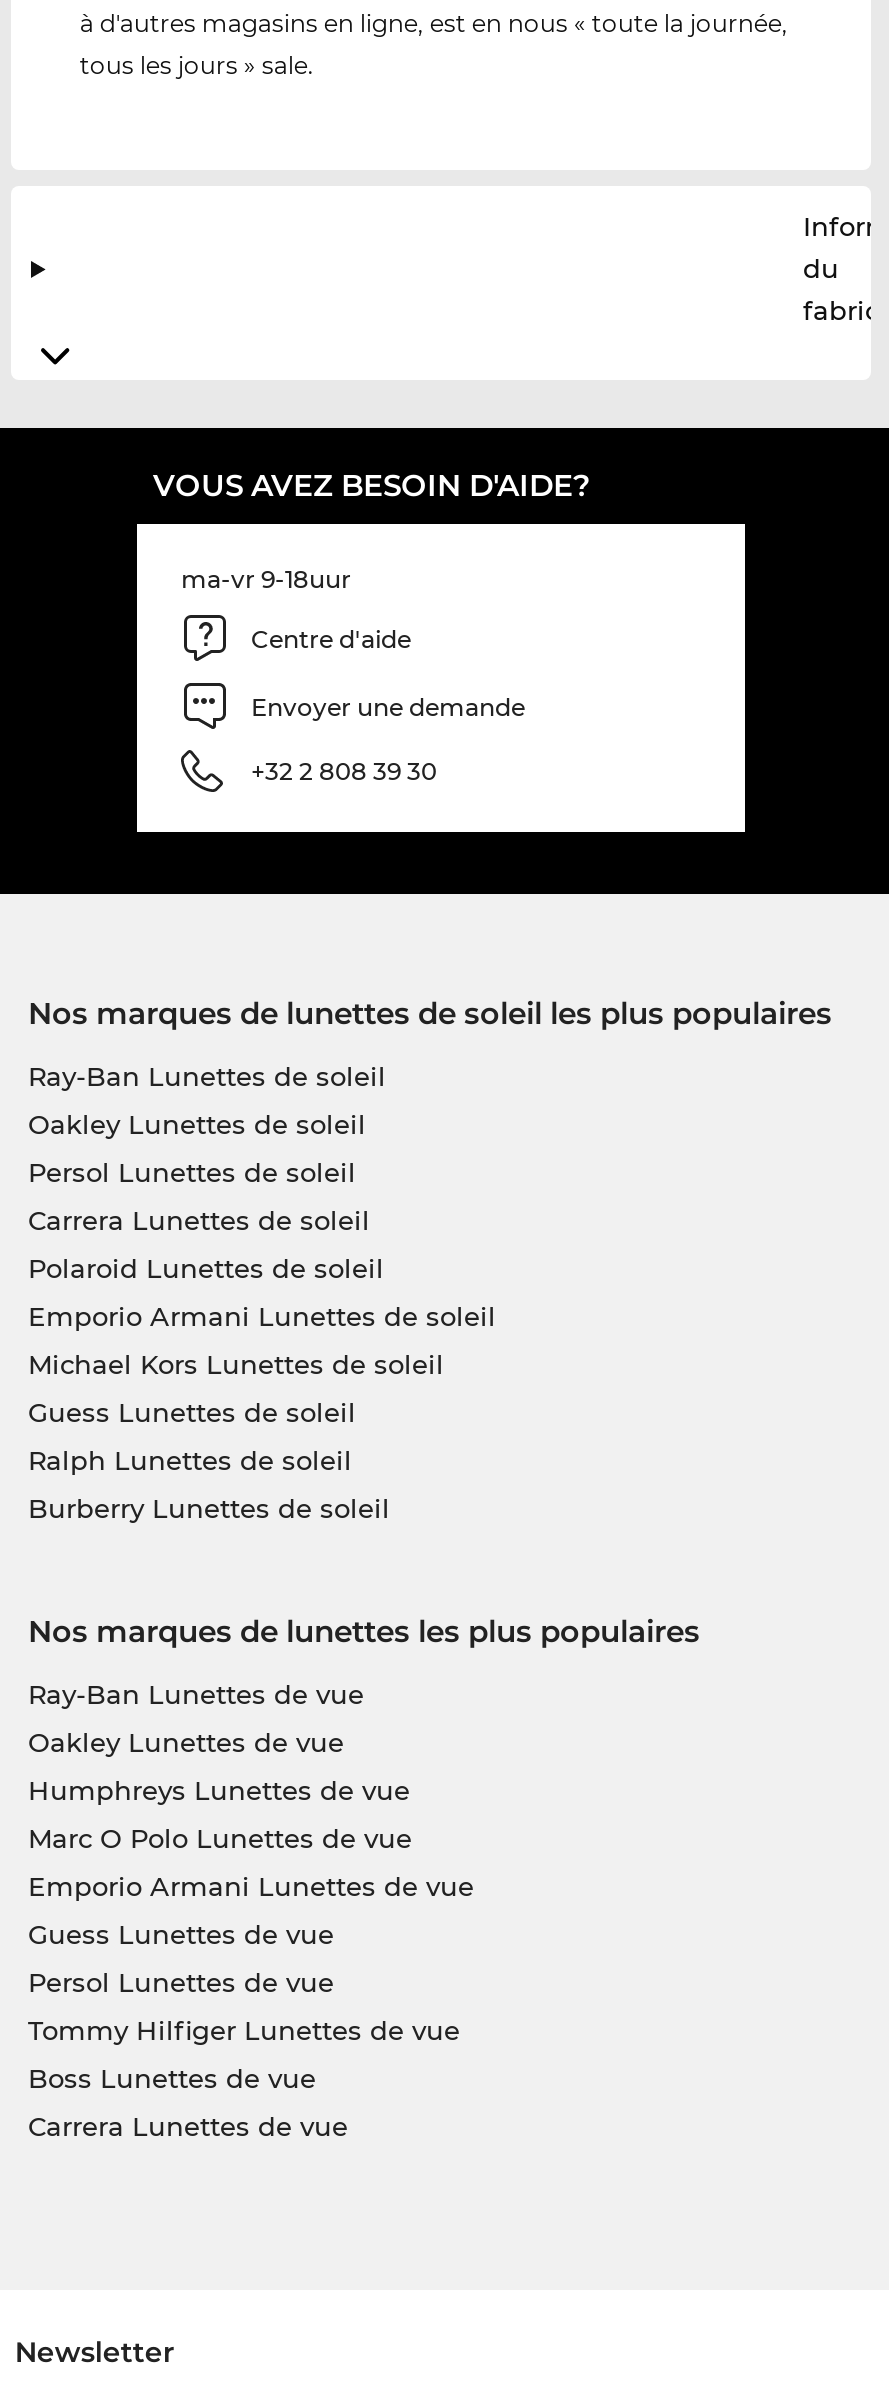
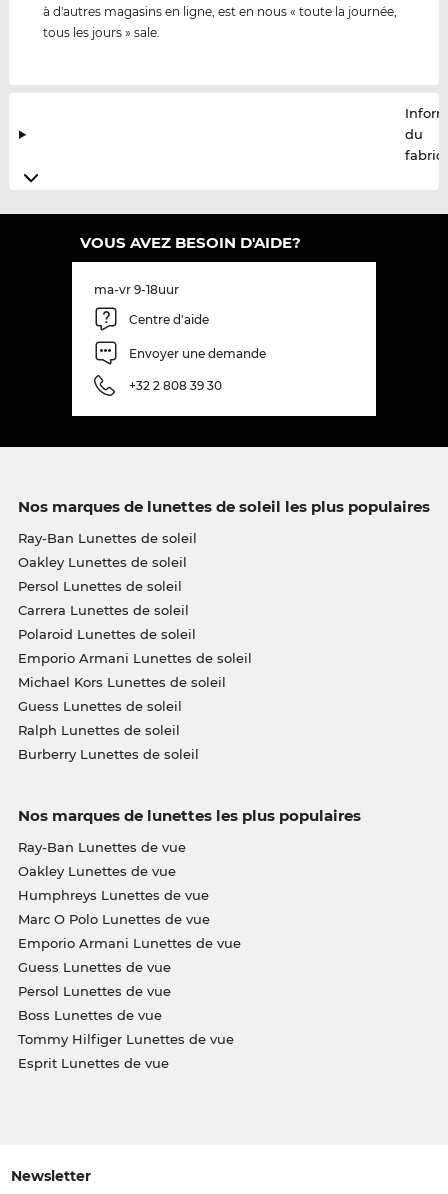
moved down: Tommy Hilfiger Lunettes de vue

moved up: Boss Lunettes de vue

- Carrera Lunettes de vue
+ Esprit Lunettes de vue
